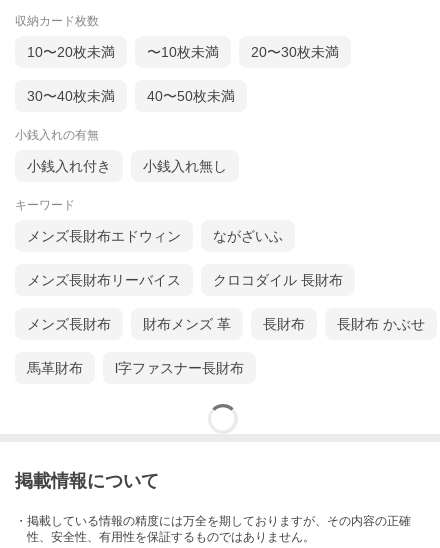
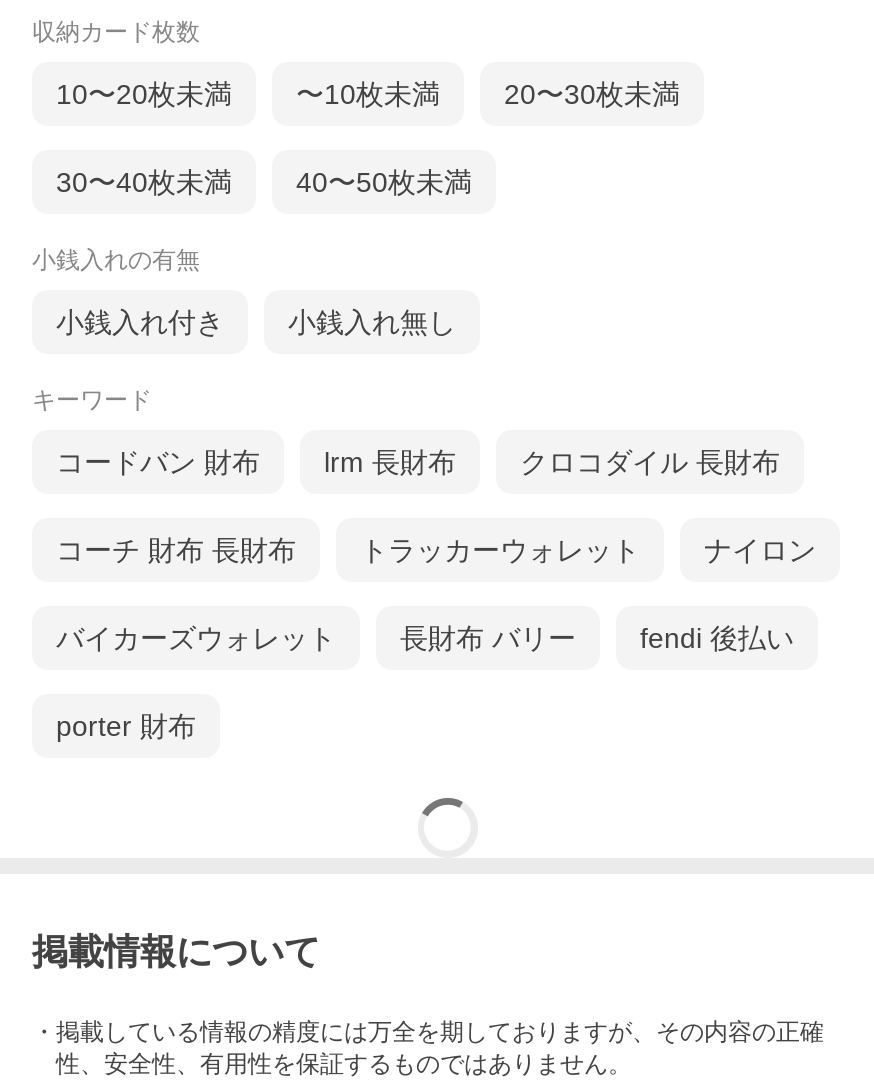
- メンズ長財布エドウィン
- ながざいふ
- メンズ長財布リーバイス
+ コードバン 財布
+ lrm 長財布

moved up: クロコダイル 長財布

- メンズ長財布
- 財布メンズ 革
- 長財布
- 長財布 かぶせ
- 馬革財布
- l字ファスナー長財布
+ コーチ 財布 長財布
+ トラッカーウォレット
+ ナイロン
+ バイカーズウォレット
+ 長財布 バリー
+ fendi 後払い
+ porter 財布
